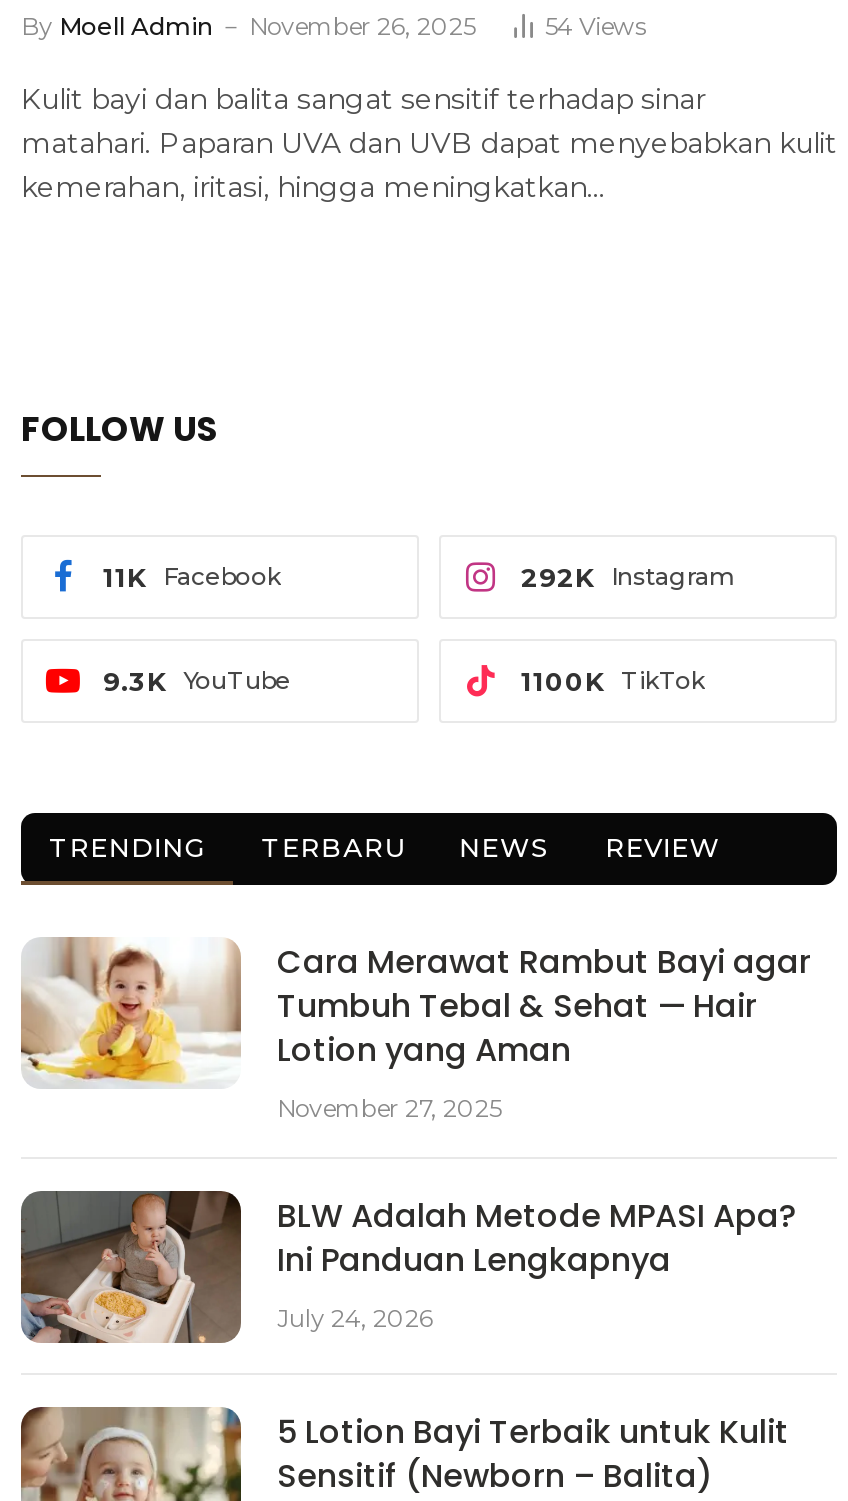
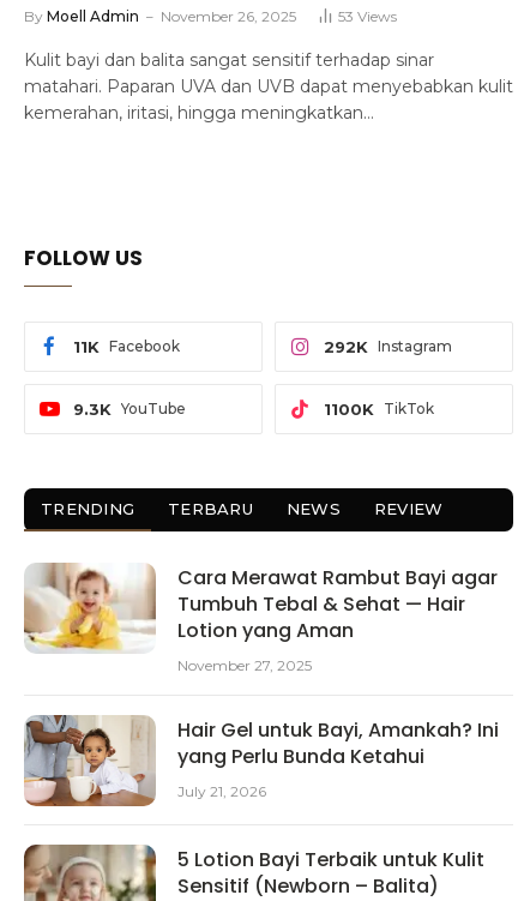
- 54 Views
+ 53 Views

- [image]
- BLW Adalah Metode MPASI Apa?
- Ini Panduan Lengkapnya
- July 24, 2026
+ [image]
+ Hair Gel untuk Bayi, Amankah? Ini
+ yang Perlu Bunda Ketahui
+ July 21, 2026
